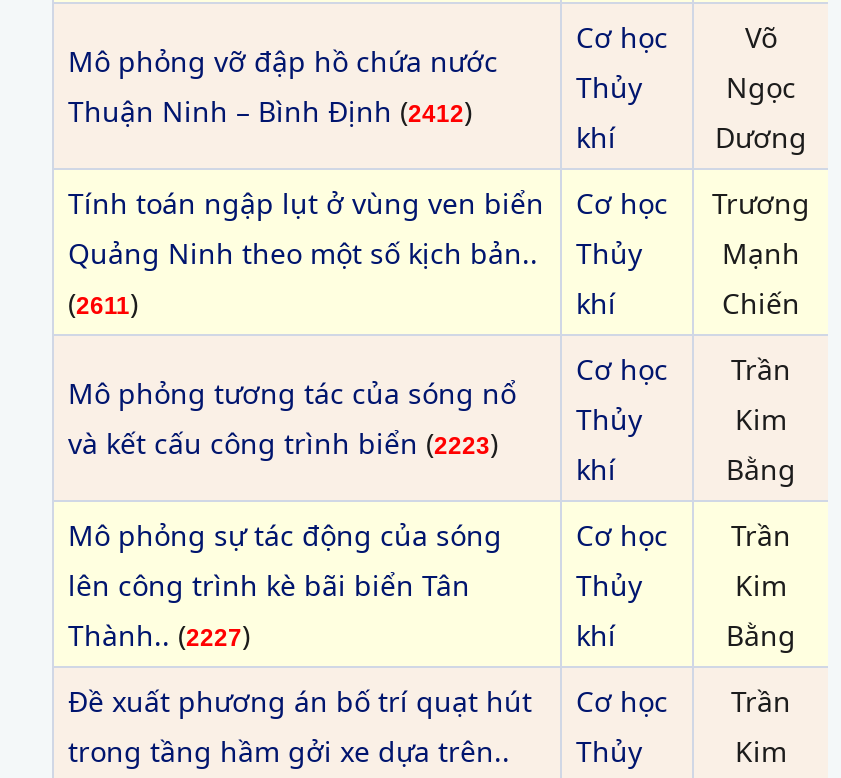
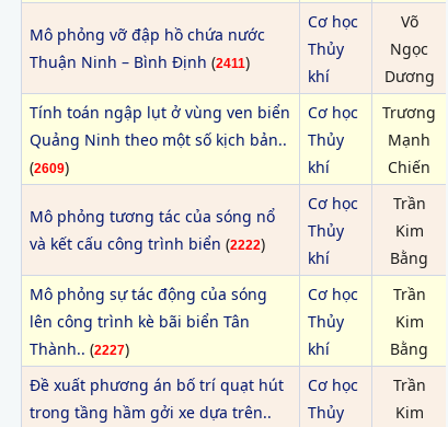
- Thuận Ninh – Bình Định (2412)
+ Thuận Ninh – Bình Định (2411)

- (2611)
+ (2609)

- và kết cấu công trình biển (2223)
+ và kết cấu công trình biển (2222)
